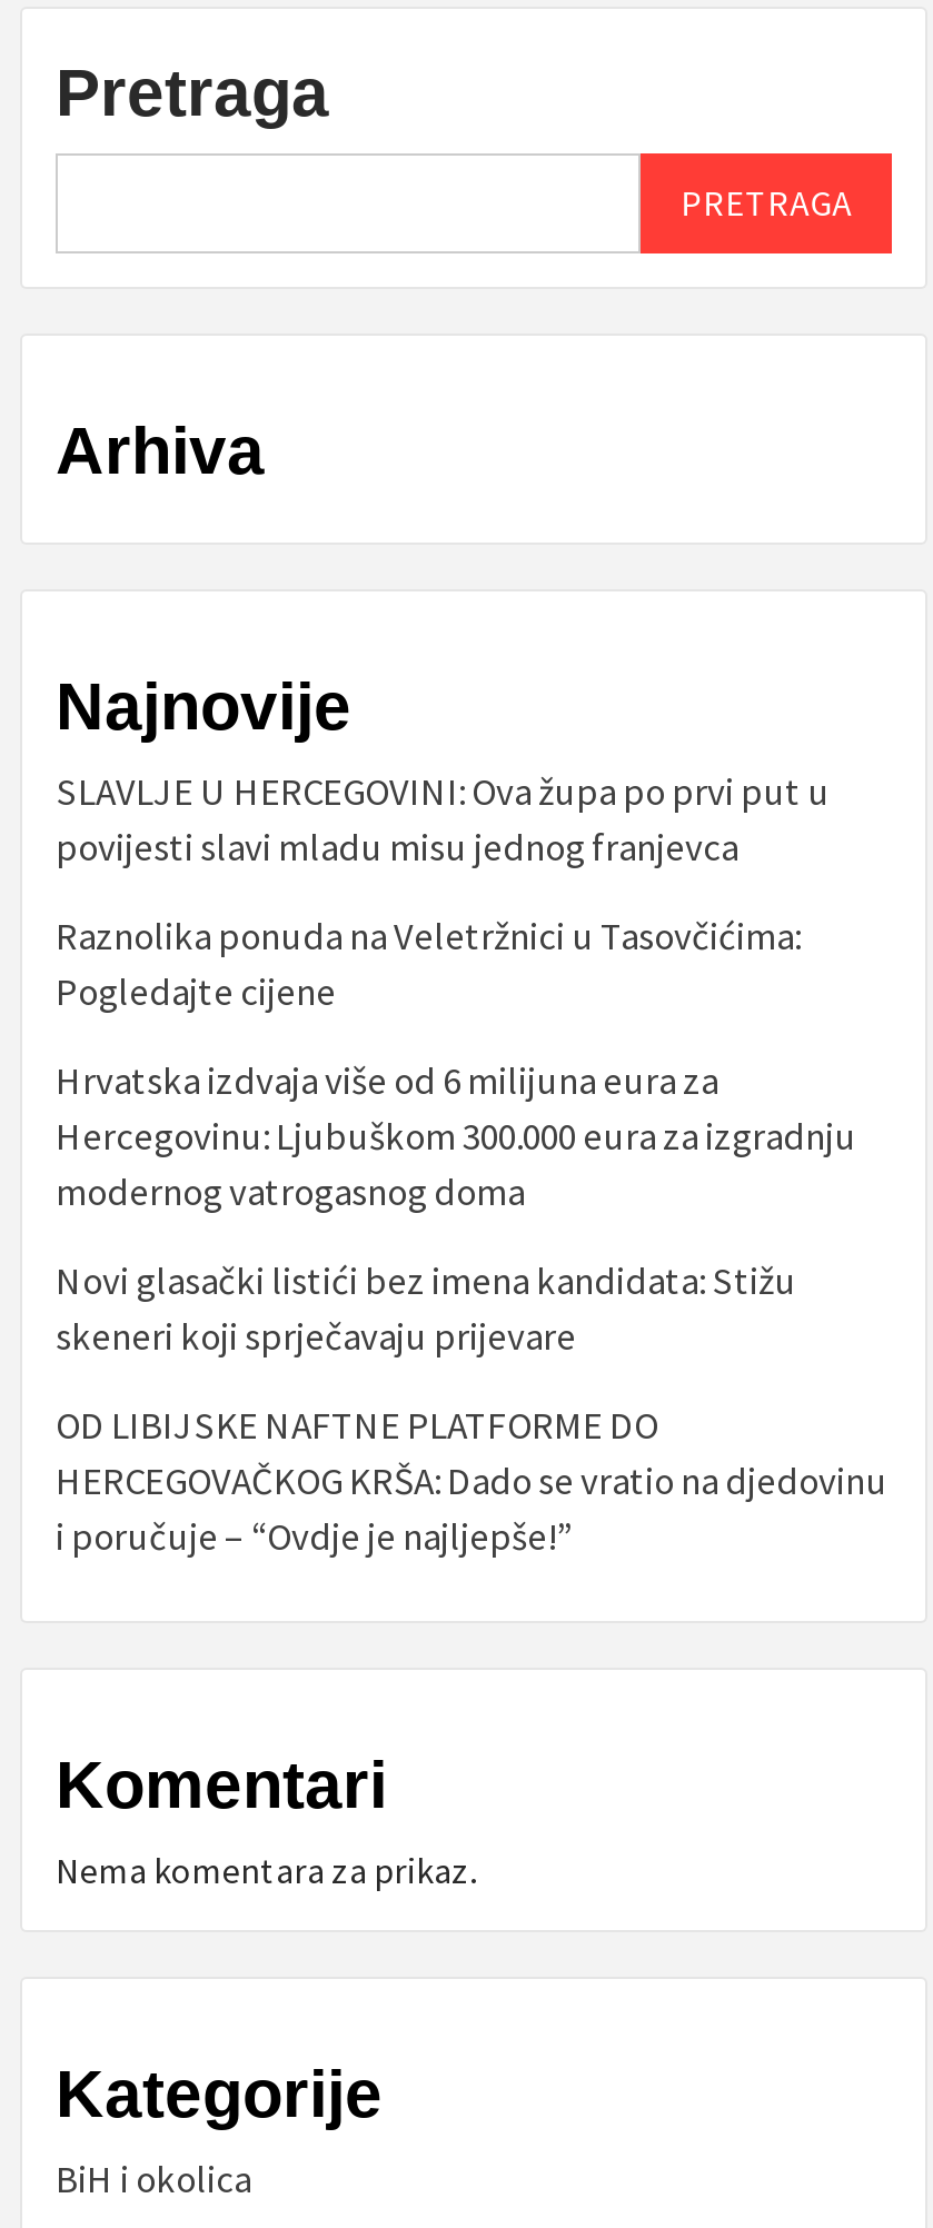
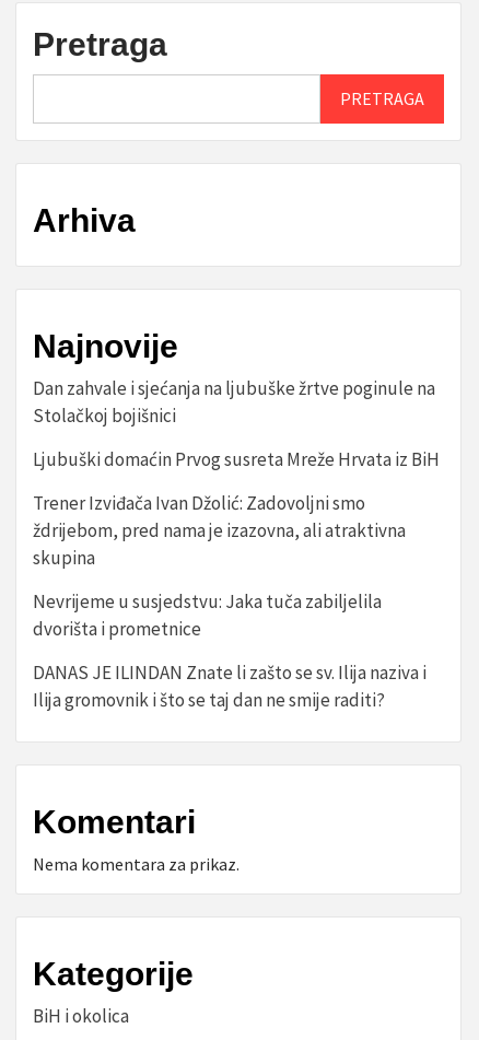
- SLAVLJE U HERCEGOVINI: Ova župa po prvi put u
- povijesti slavi mladu misu jednog franjevca
+ Dan zahvale i sjećanja na ljubuške žrtve poginule na
+ Stolačkoj bojišnici

- Raznolika ponuda na Veletržnici u Tasovčićima:
- Pogledajte cijene
+ Ljubuški domaćin Prvog susreta Mreže Hrvata iz BiH

- Hrvatska izdvaja više od 6 milijuna eura za
- Hercegovinu: Ljubuškom 300.000 eura za izgradnju
- modernog vatrogasnog doma
+ Trener Izviđača Ivan Džolić: Zadovoljni smo
+ ždrijebom, pred nama je izazovna, ali atraktivna
+ skupina

- Novi glasački listići bez imena kandidata: Stižu
- skeneri koji sprječavaju prijevare
+ Nevrijeme u susjedstvu: Jaka tuča zabiljelila
+ dvorišta i prometnice

- OD LIBIJSKE NAFTNE PLATFORME DO
- HERCEGOVAČKOG KRŠA: Dado se vratio na djedovinu
- i poručuje – “Ovdje je najljepše!”
+ DANAS JE ILINDAN Znate li zašto se sv. Ilija naziva i
+ Ilija gromovnik i što se taj dan ne smije raditi?
